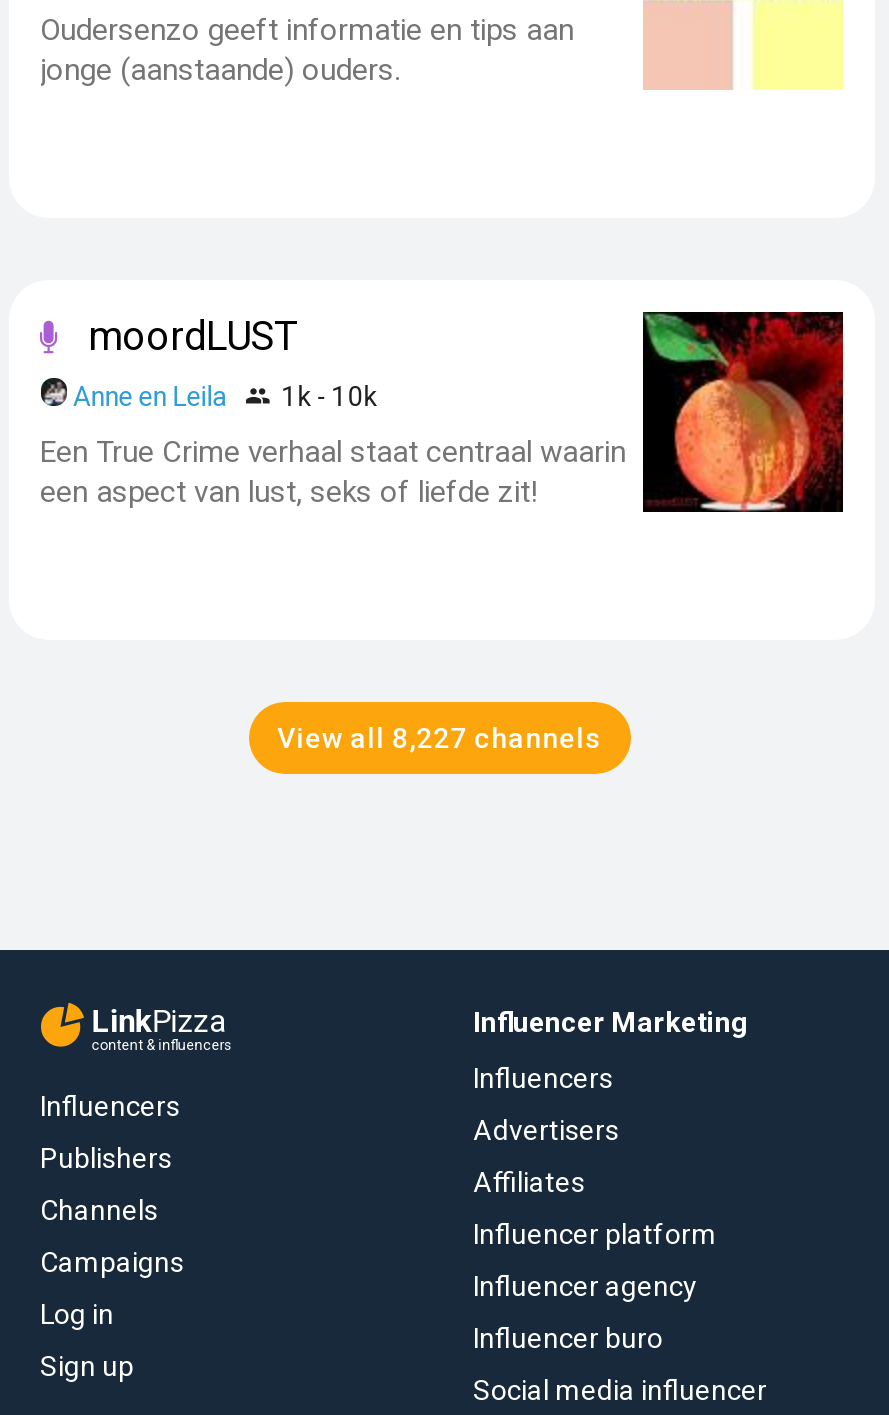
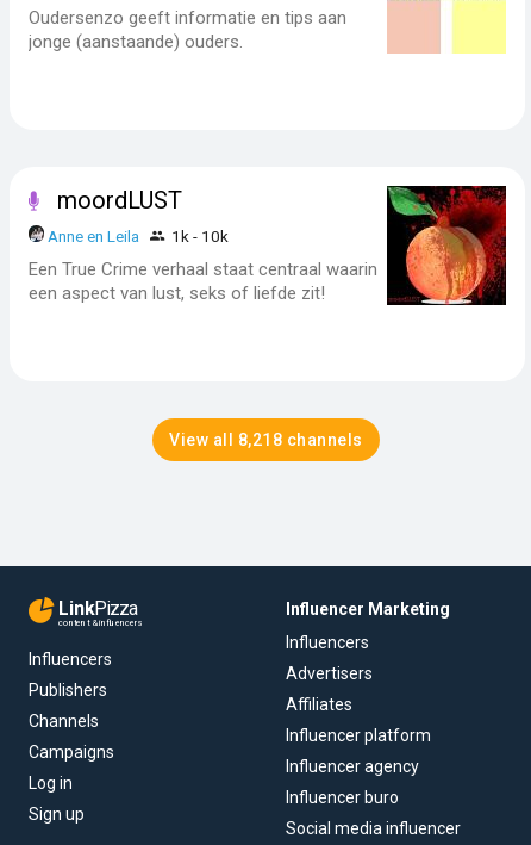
- View all 8,227 channels
+ View all 8,218 channels
